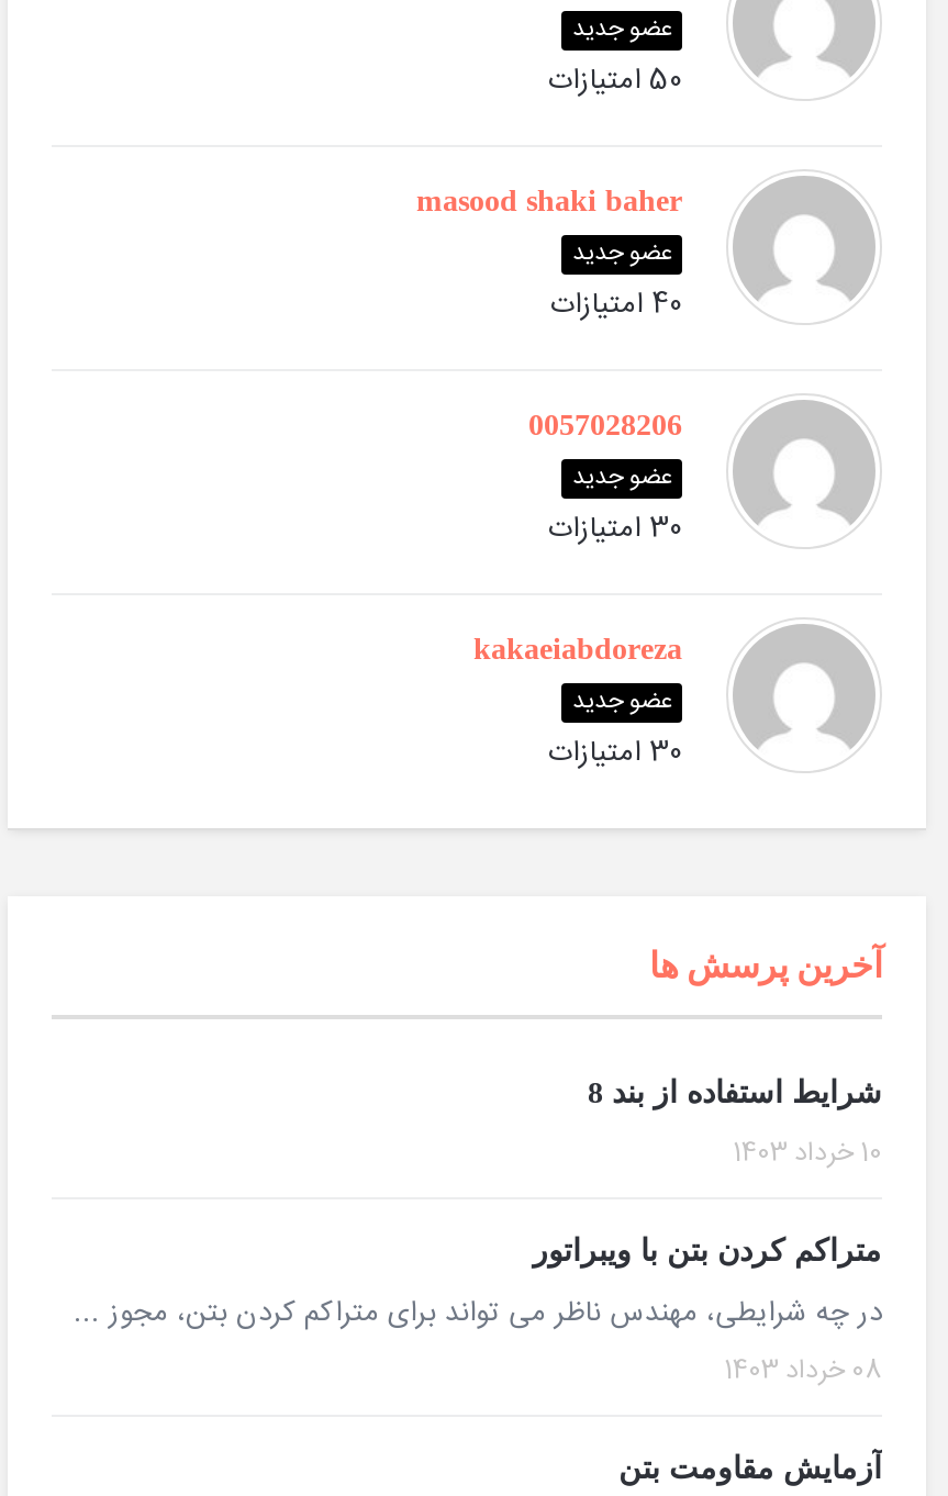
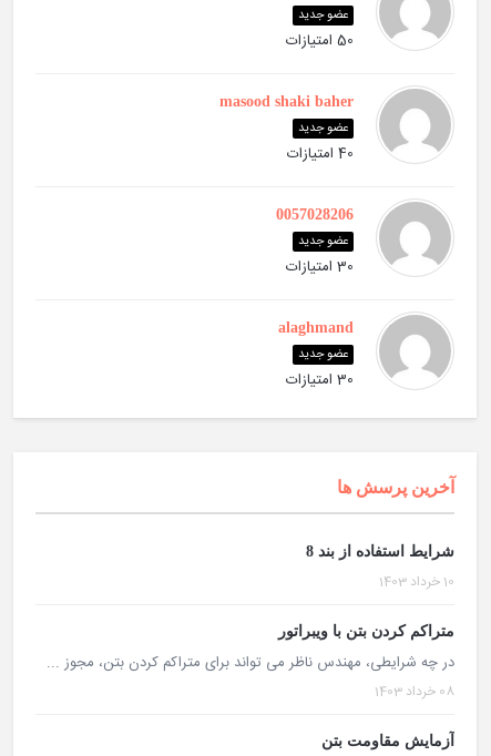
- kakaeiabdoreza
+ alaghmand
